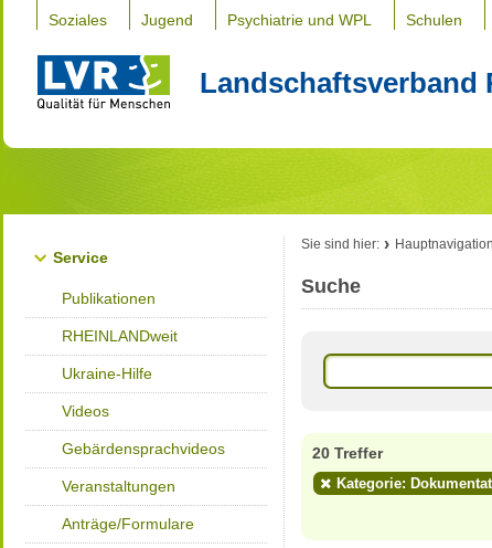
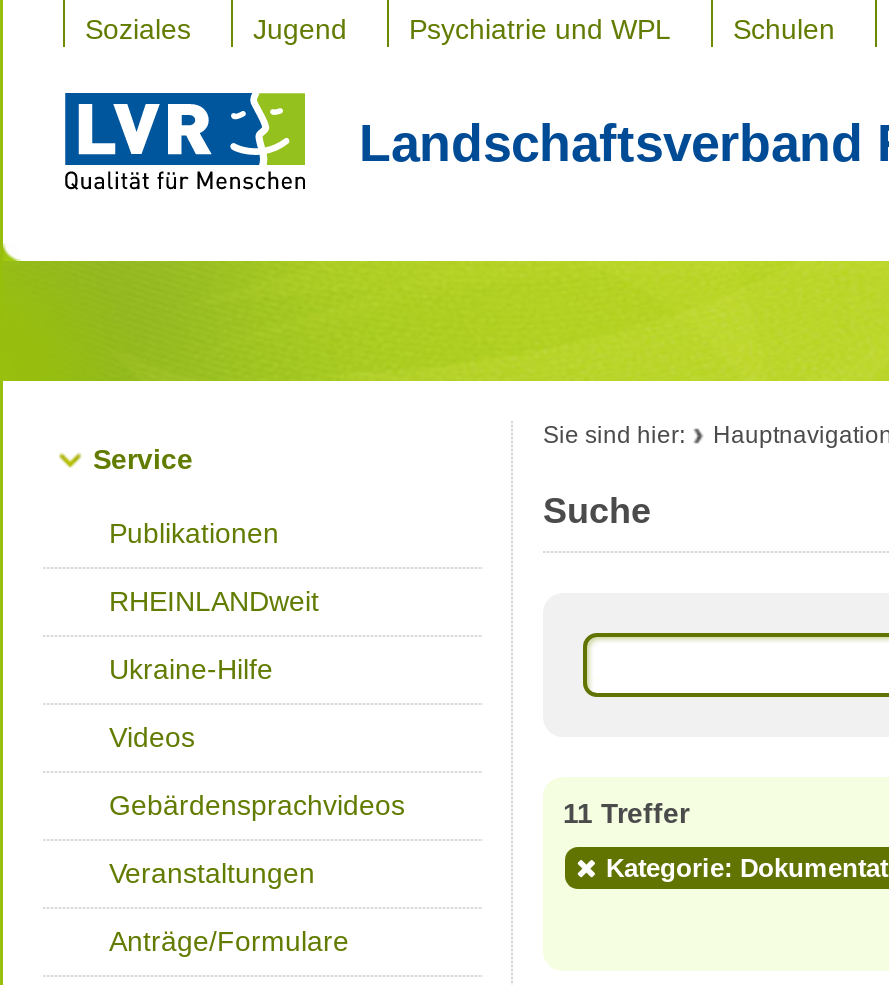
- 20 Treffer
+ 11 Treffer
